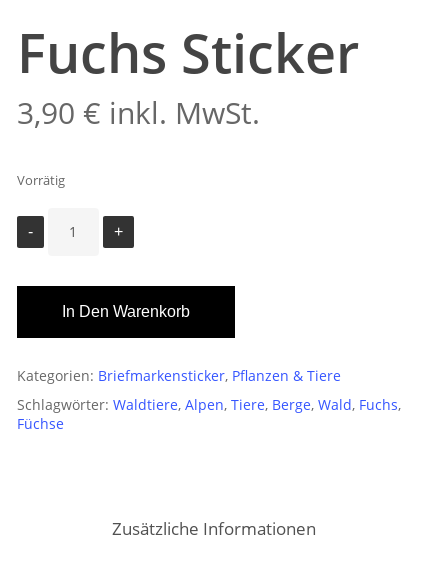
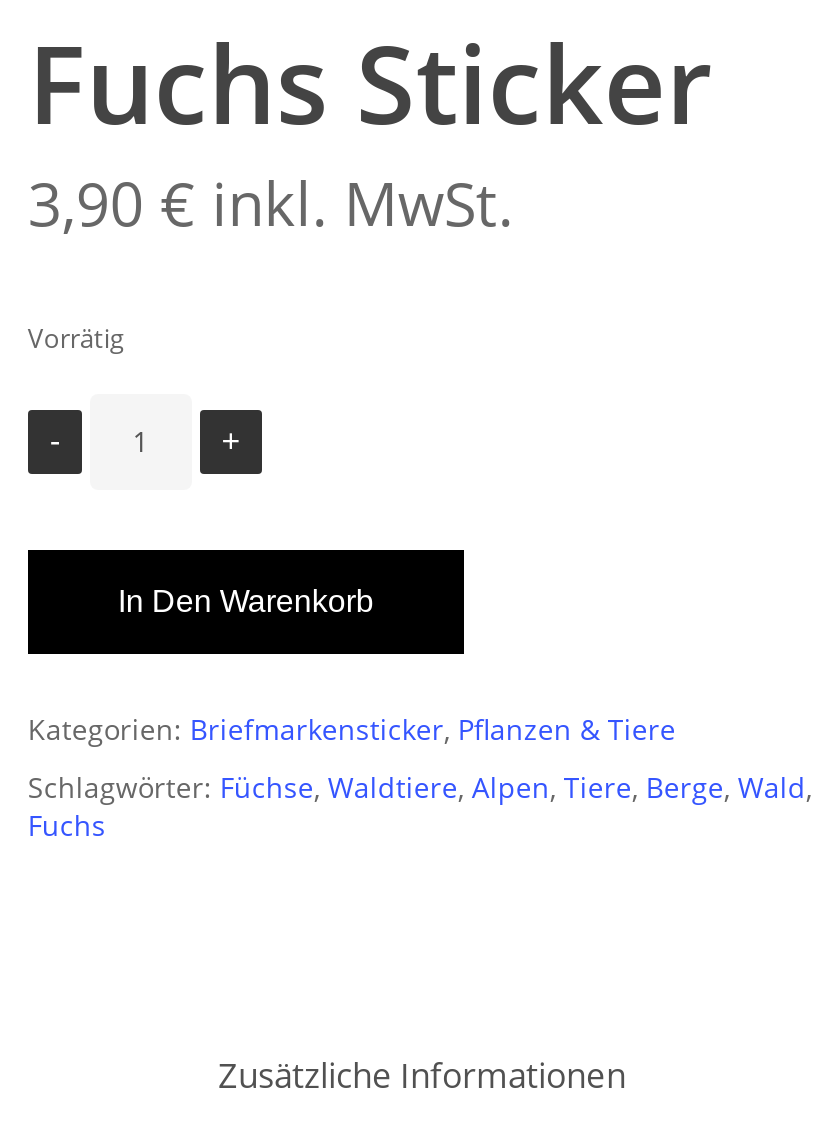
- Schlagwörter: Waldtiere, Alpen, Tiere, Berge, Wald, Fuchs,
- Füchse
+ Schlagwörter: Füchse, Waldtiere, Alpen, Tiere, Berge, Wald,
+ Fuchs
